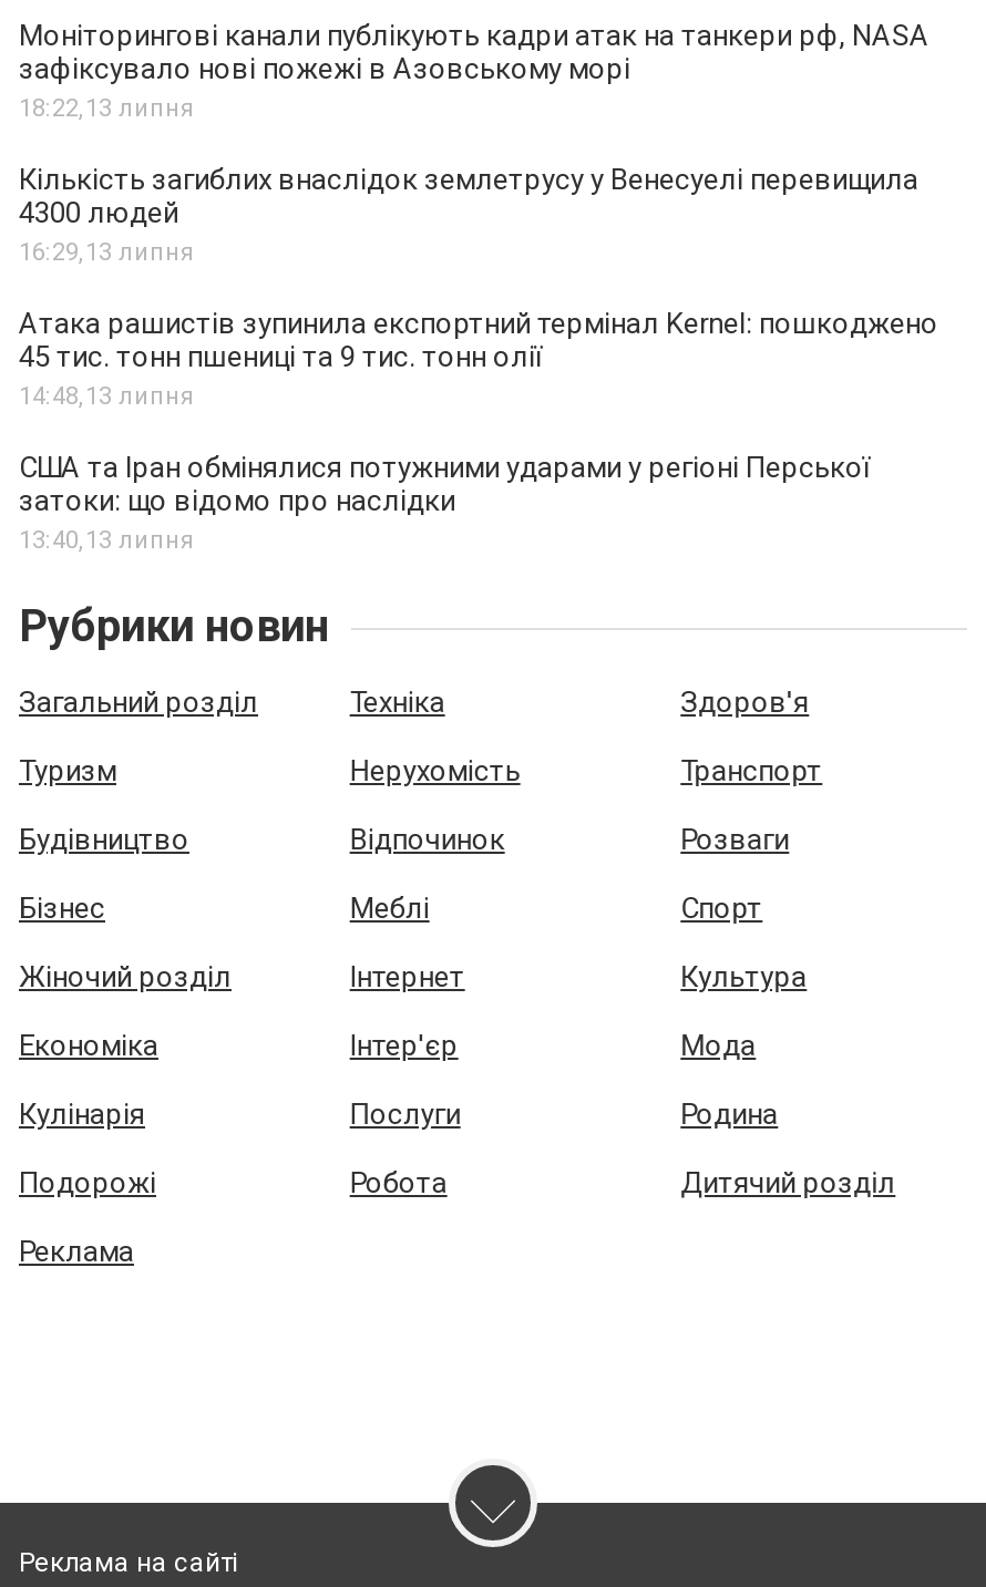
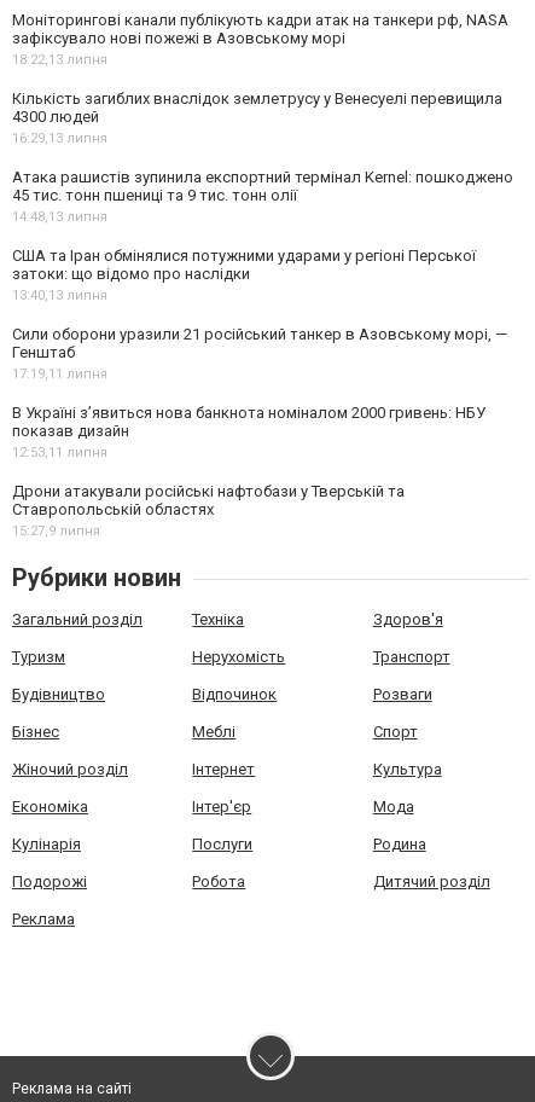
+ Сили оборони уразили 21 російський танкер в Азовському морі, —
+ Генштаб
+ 17:19,11 липня
+ В Україні з’явиться нова банкнота номіналом 2000 гривень: НБУ
+ показав дизайн
+ 12:53,11 липня
+ Дрони атакували російські нафтобази у Тверській та
+ Ставропольській областях
+ 15:27,9 липня
